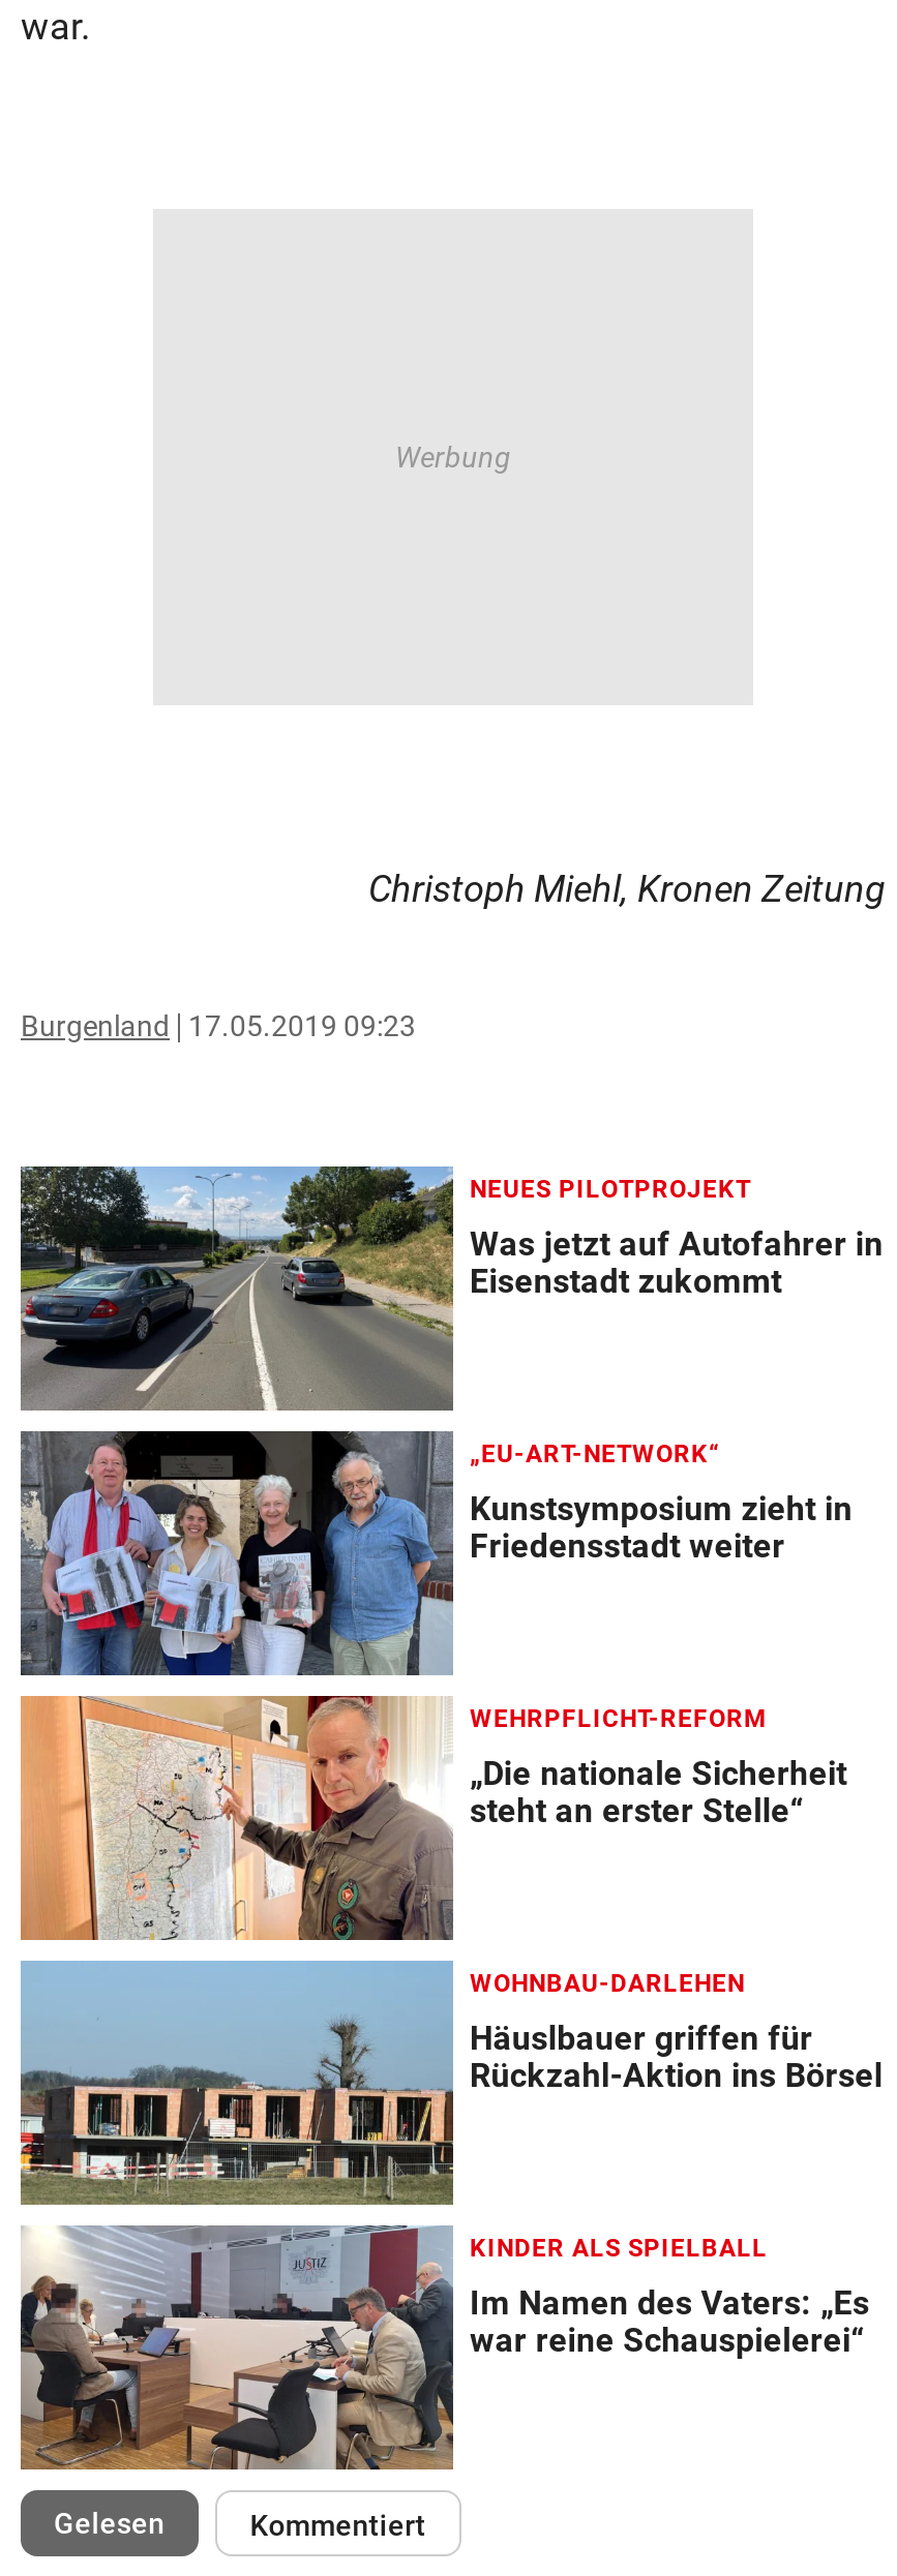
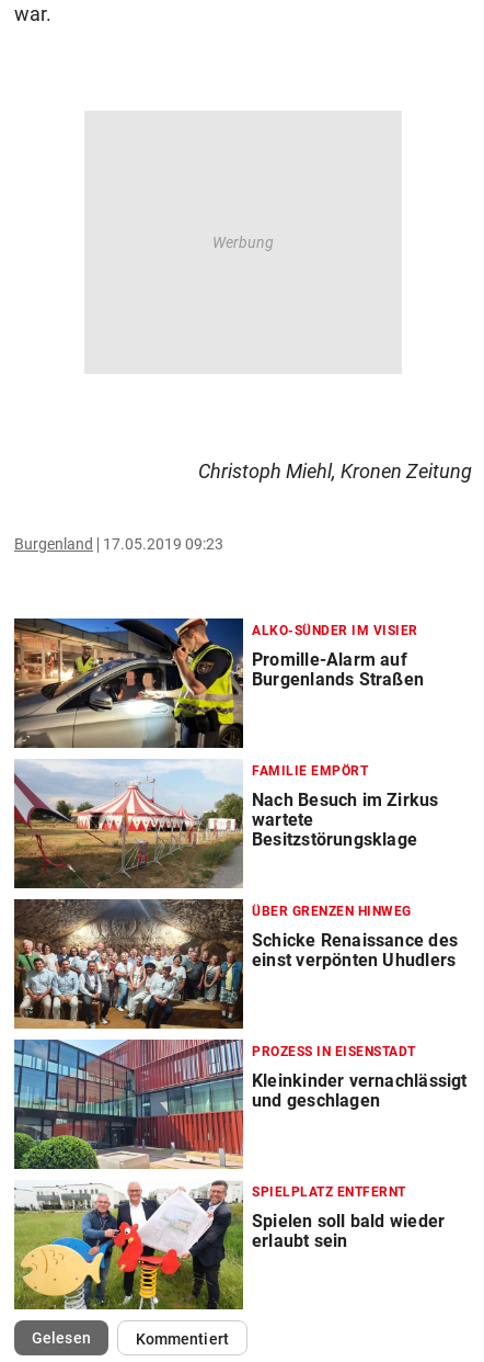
- [image]
- NEUES PILOTPROJEKT
+ [image]
+ ALKO-SÜNDER IM VISIER

- Was jetzt auf Autofahrer in
- Eisenstadt zukommt
+ Promille-Alarm auf
+ Burgenlands Straßen

- [image]
- „EU-ART-NETWORK“
+ [image]
+ FAMILIE EMPÖRT

- Kunstsymposium zieht in
- Friedensstadt weiter
+ Nach Besuch im Zirkus
+ wartete
+ Besitzstörungsklage

- [image]
- WEHRPFLICHT-REFORM
+ [image]
+ ÜBER GRENZEN HINWEG

- „Die nationale Sicherheit
- steht an erster Stelle“
+ Schicke Renaissance des
+ einst verpönten Uhudlers

- [image]
- WOHNBAU-DARLEHEN
+ [image]
+ PROZESS IN EISENSTADT

- Häuslbauer griffen für
- Rückzahl-Aktion ins Börsel
+ Kleinkinder vernachlässigt
+ und geschlagen

- [image]
- KINDER ALS SPIELBALL
+ [image]
+ SPIELPLATZ ENTFERNT

- Im Namen des Vaters: „Es
- war reine Schauspielerei“
+ Spielen soll bald wieder
+ erlaubt sein
